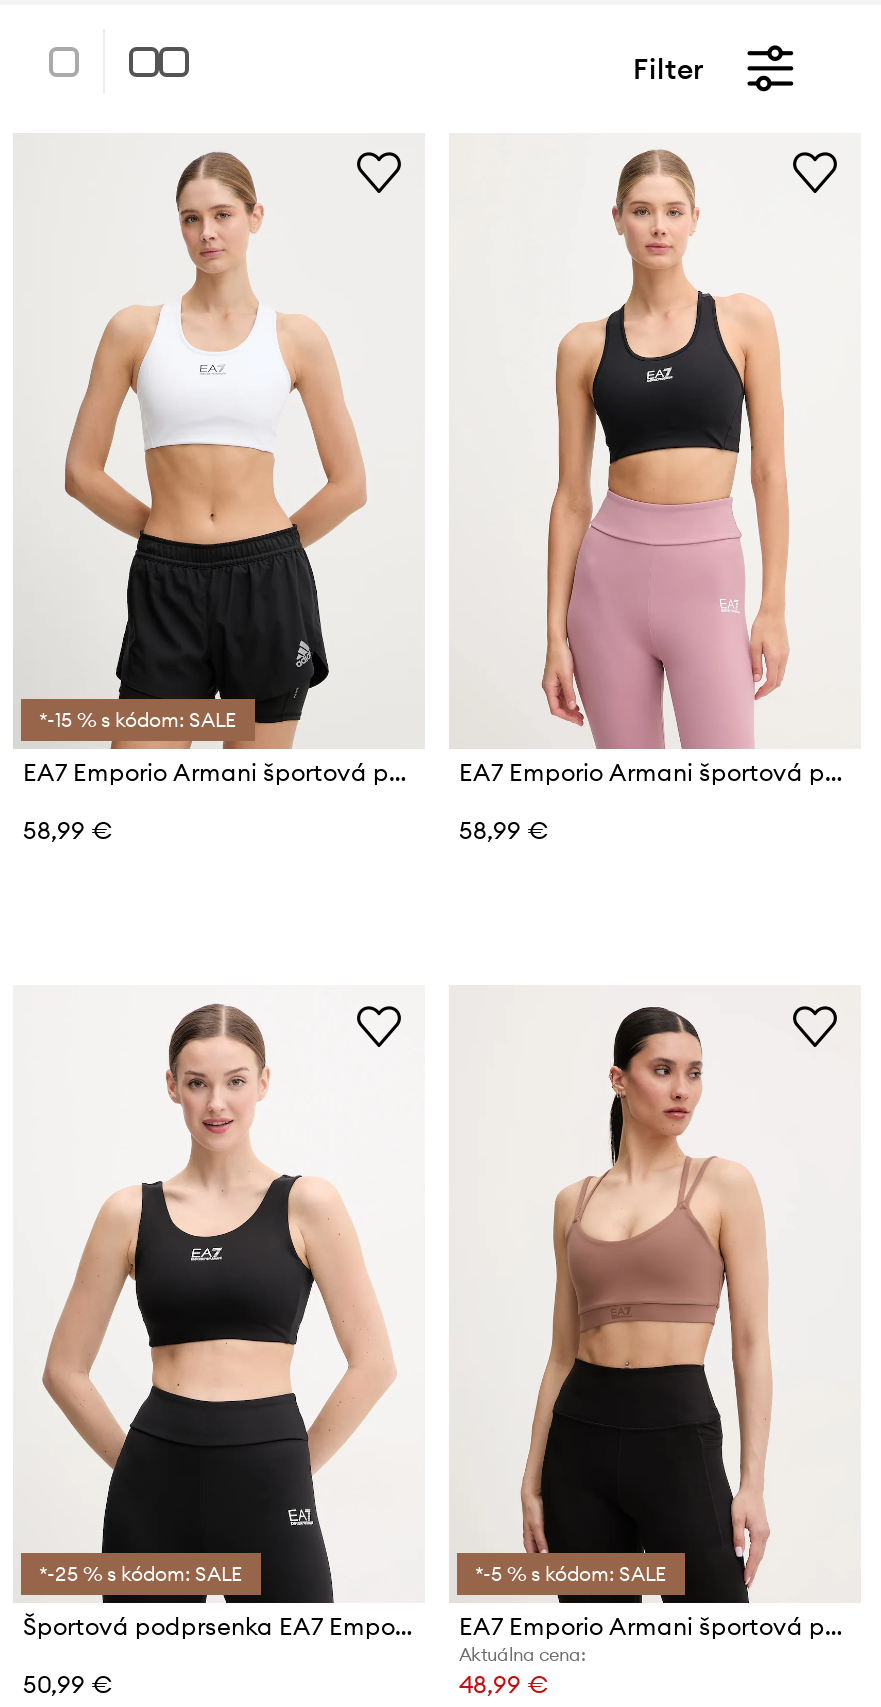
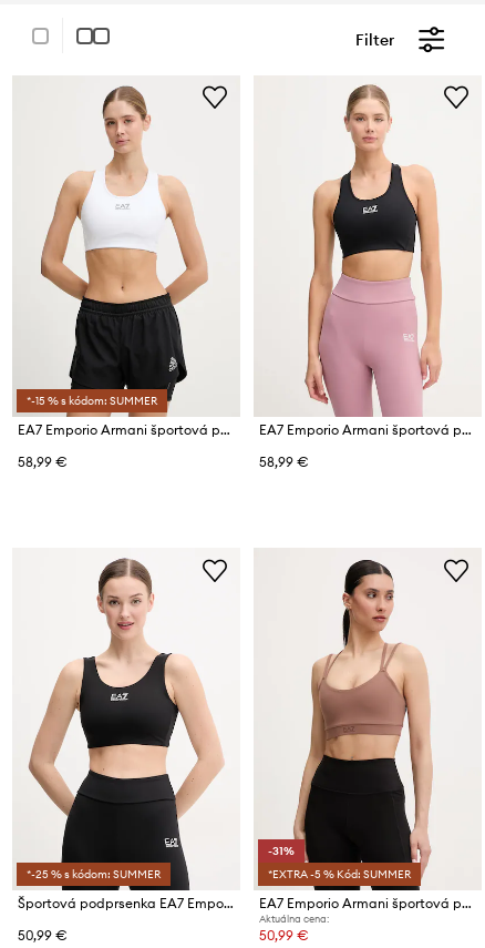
- *-15 % s kódom: SALE
+ *-15 % s kódom: SUMMER

- *-25 % s kódom: SALE
+ *-25 % s kódom: SUMMER

- *-5 % s kódom: SALE
+ -31%
+ *EXTRA -5 % Kód: SUMMER

- 48,99 €
+ 50,99 €
